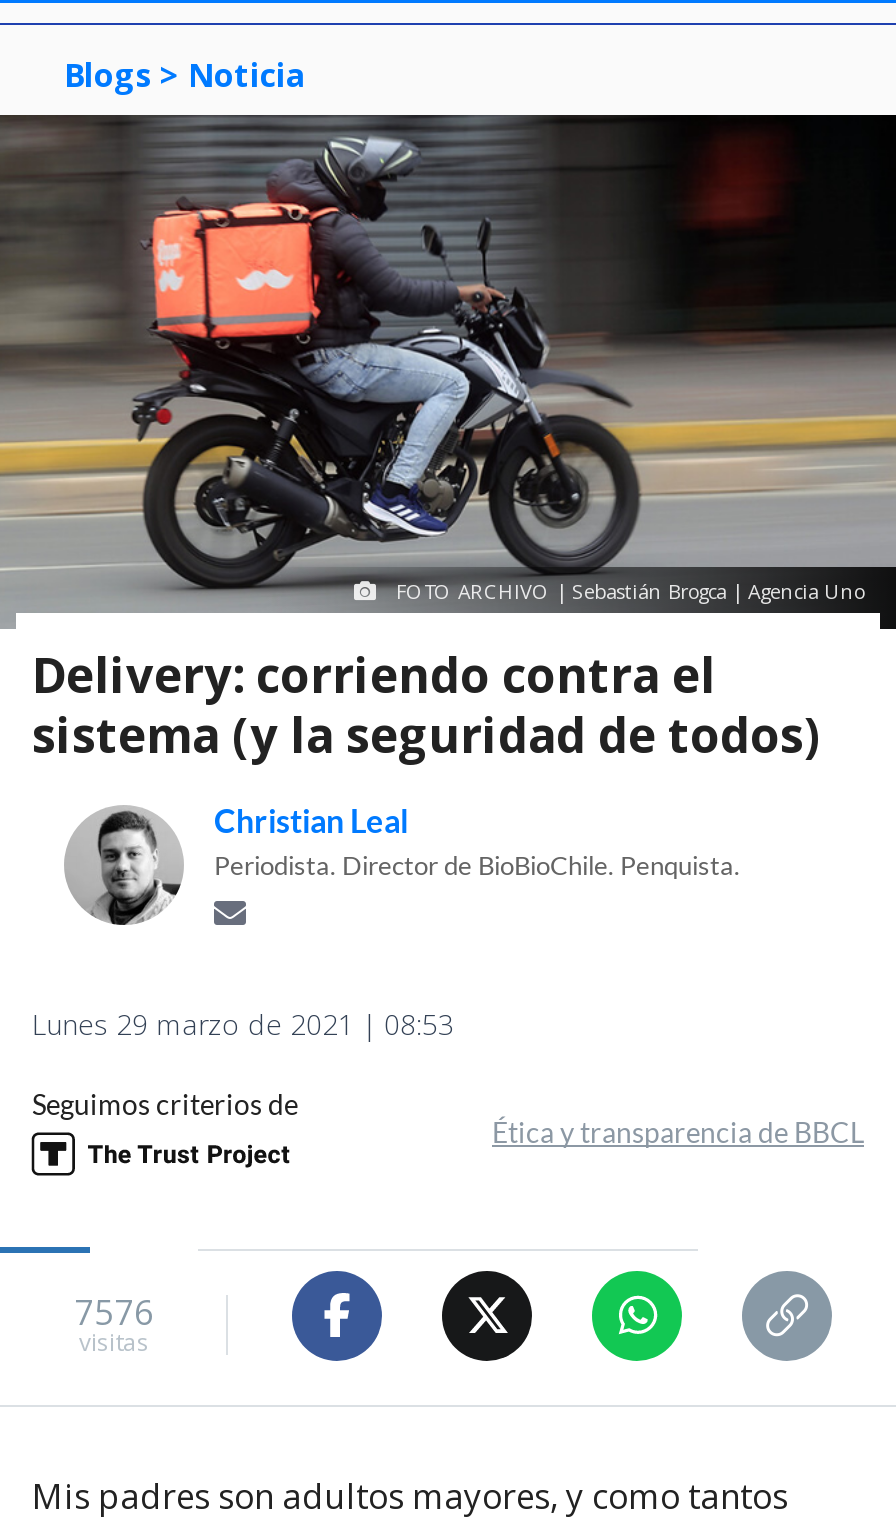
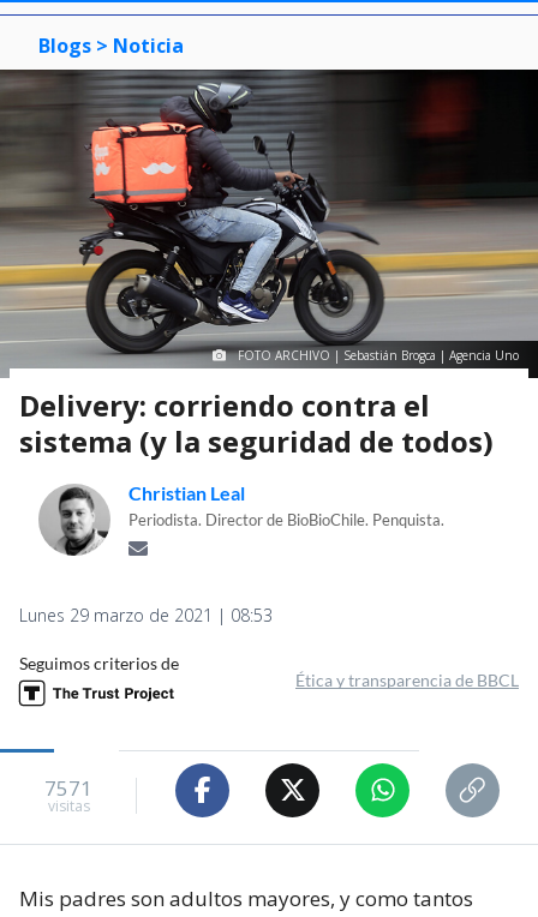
- 7576
+ 7571
